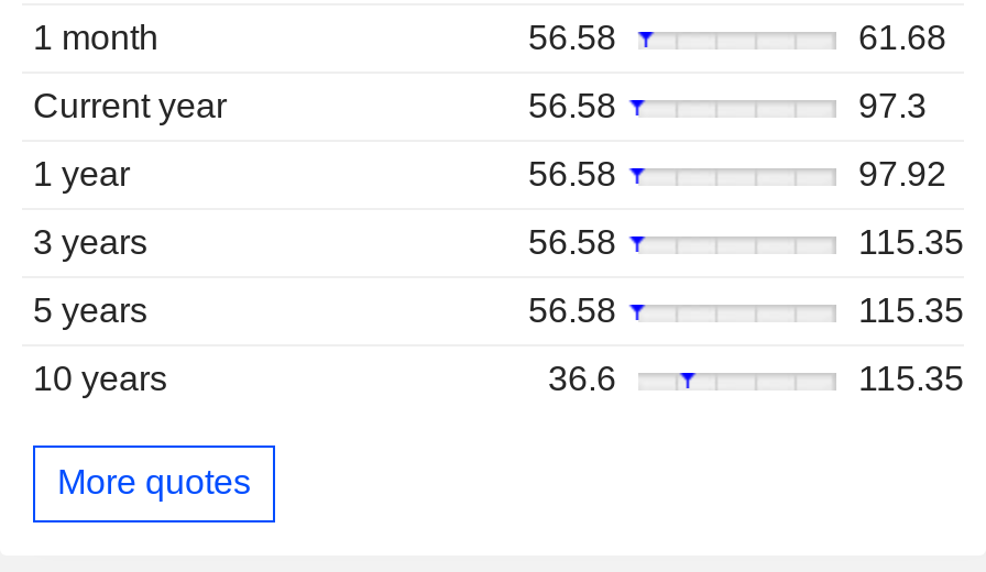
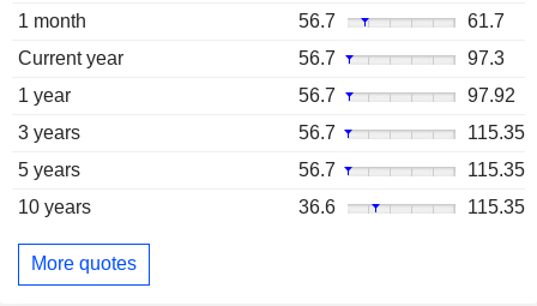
- 56.58
+ 56.7

- 61.68
+ 61.7

- 56.58
+ 56.7

- 56.58
+ 56.7

- 56.58
+ 56.7

- 56.58
+ 56.7
